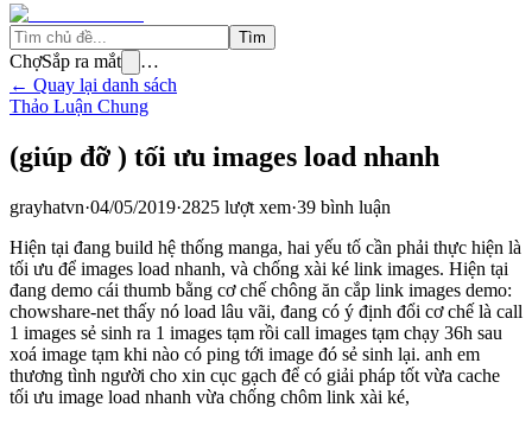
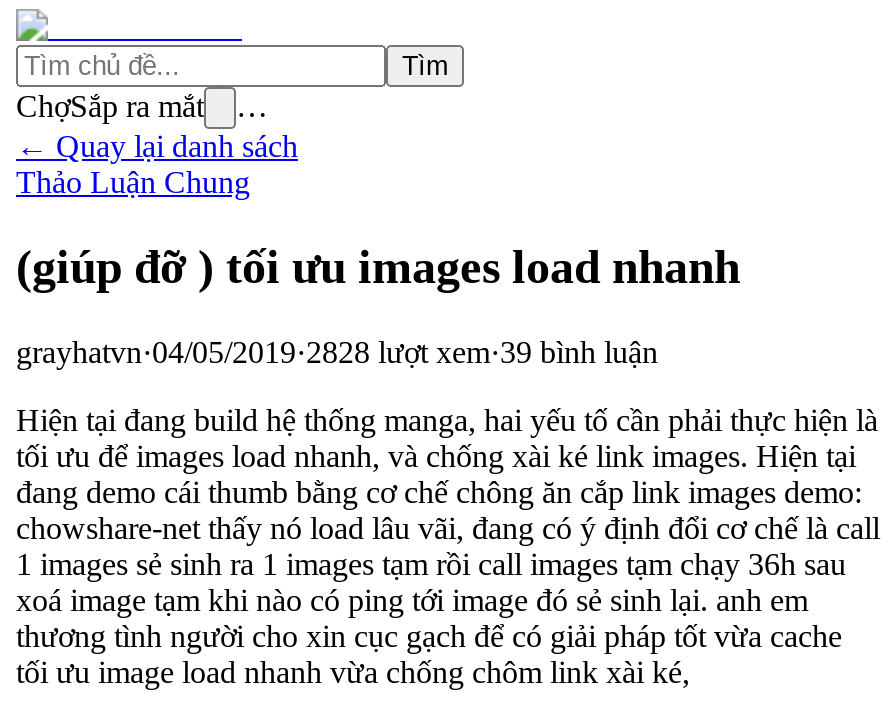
- grayhatvn·04/05/2019·2825 lượt xem·39 bình luận
+ grayhatvn·04/05/2019·2828 lượt xem·39 bình luận
